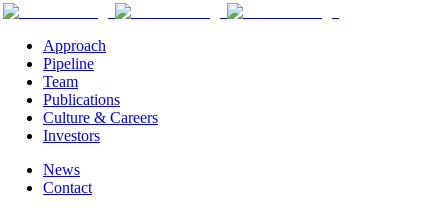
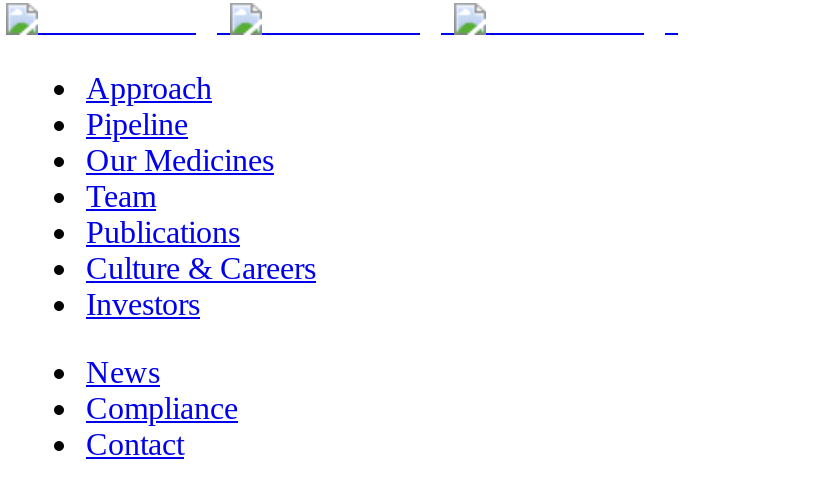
+ Our Medicines

+ Compliance
